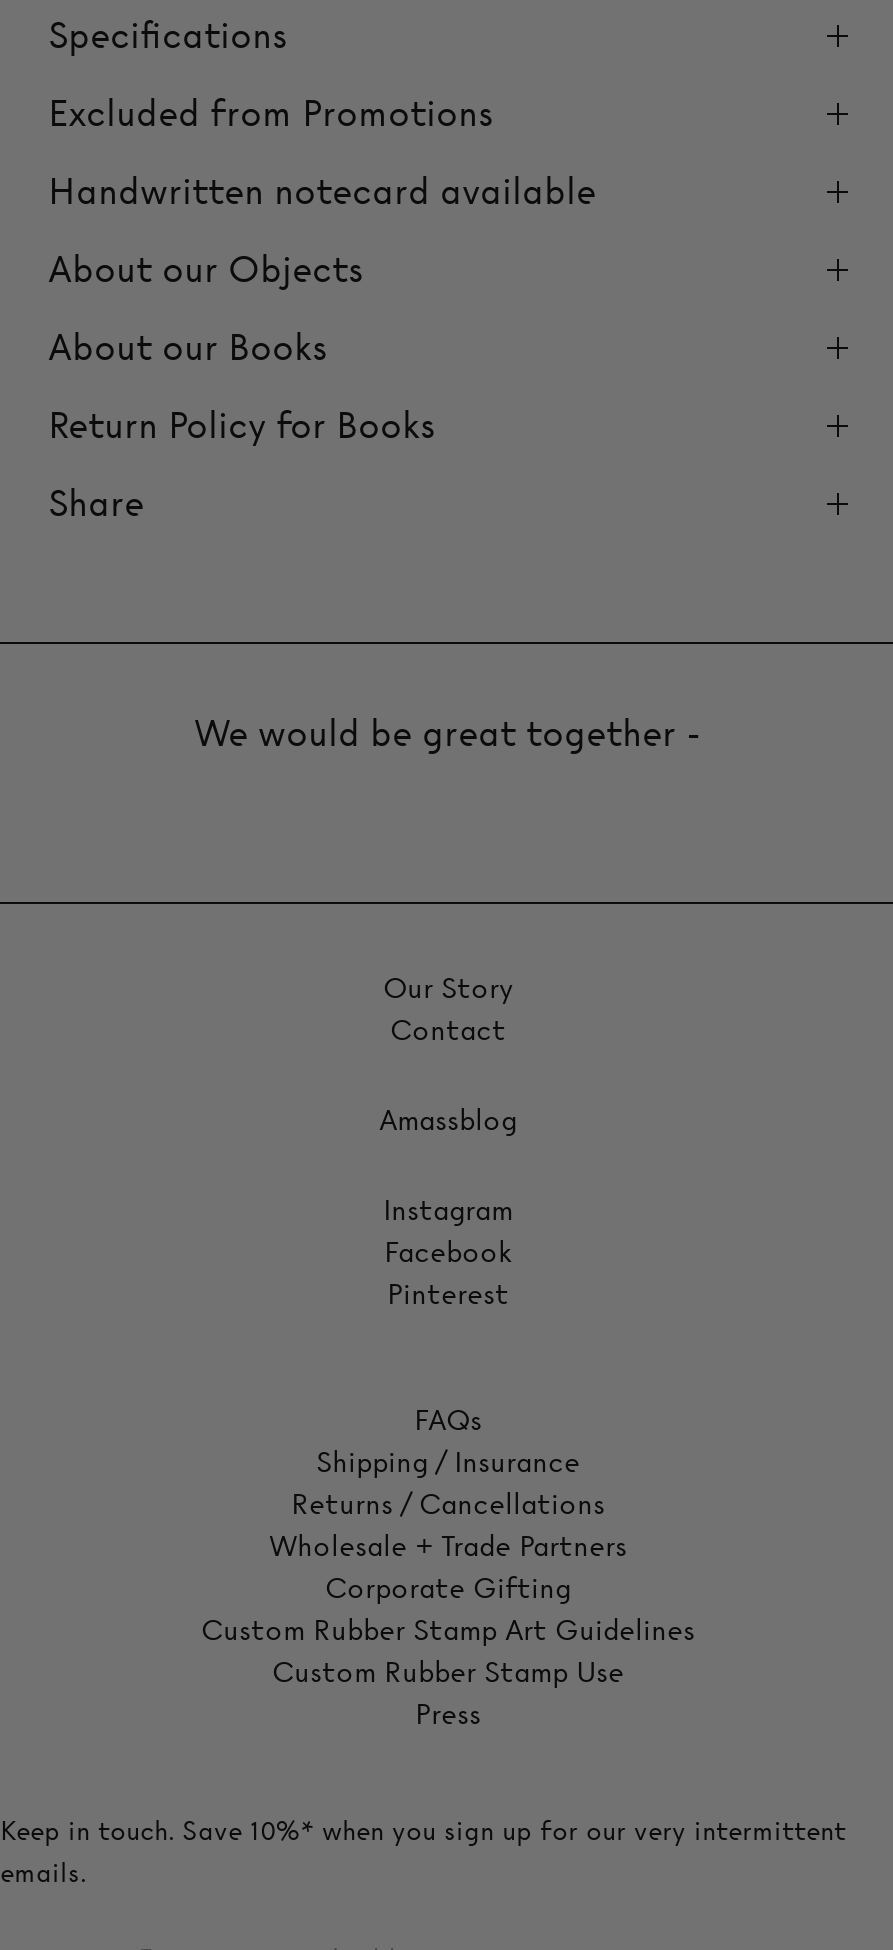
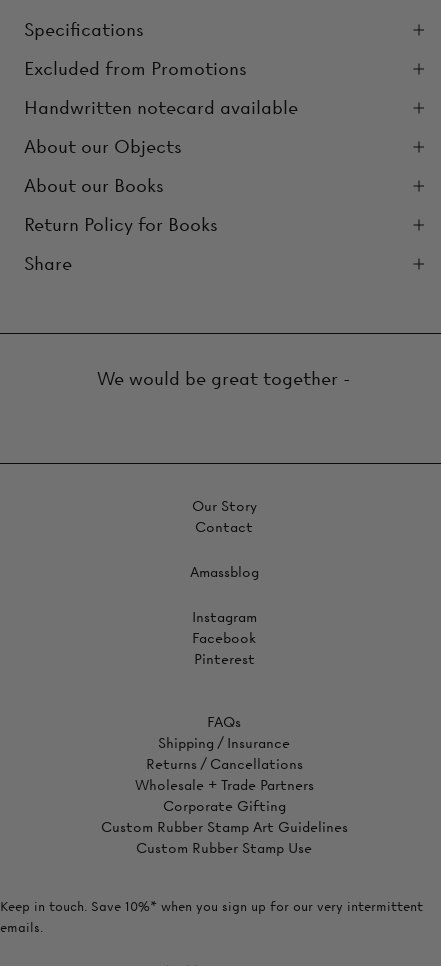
- Press
